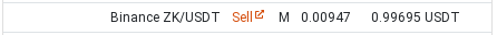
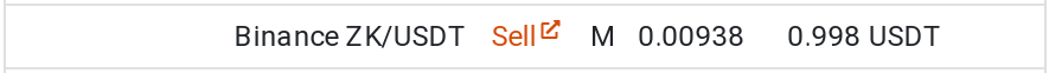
- 0.00947
+ 0.00938

- 0.99695 USDT
+ 0.998 USDT
